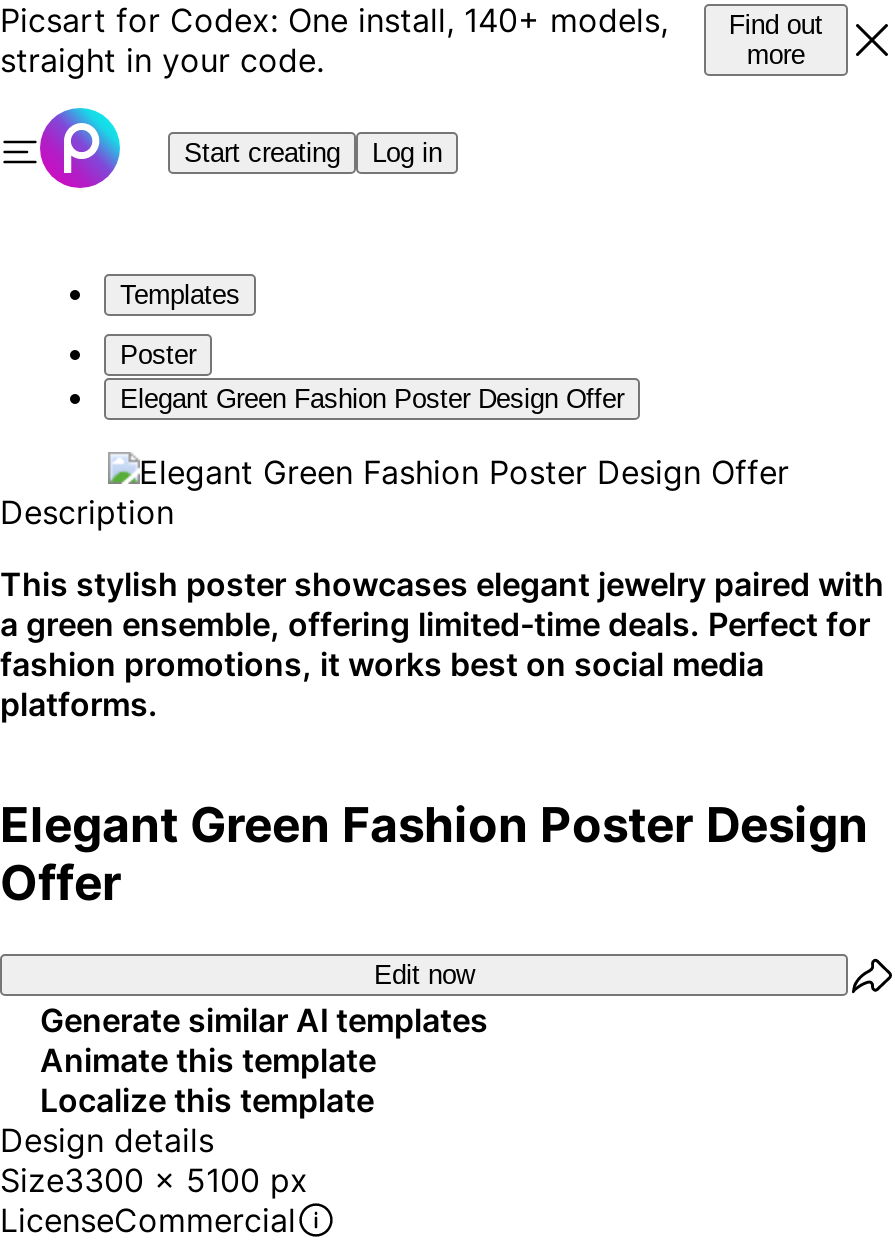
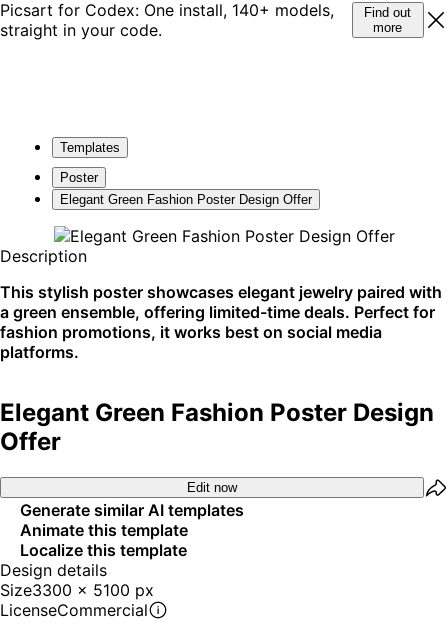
- [image]
- Start creating
- Log in
